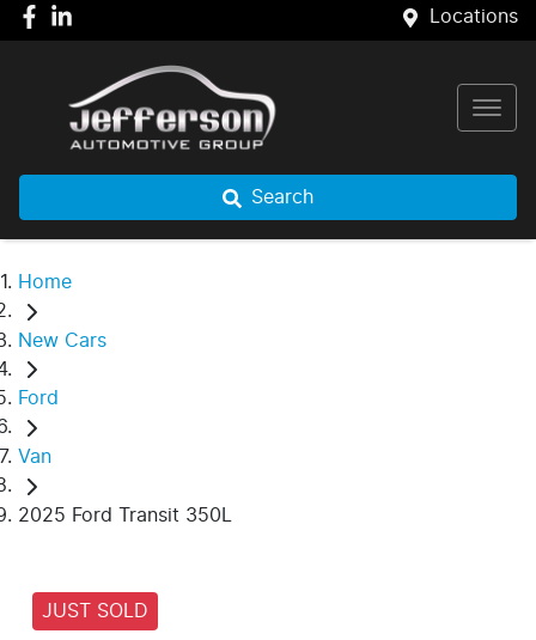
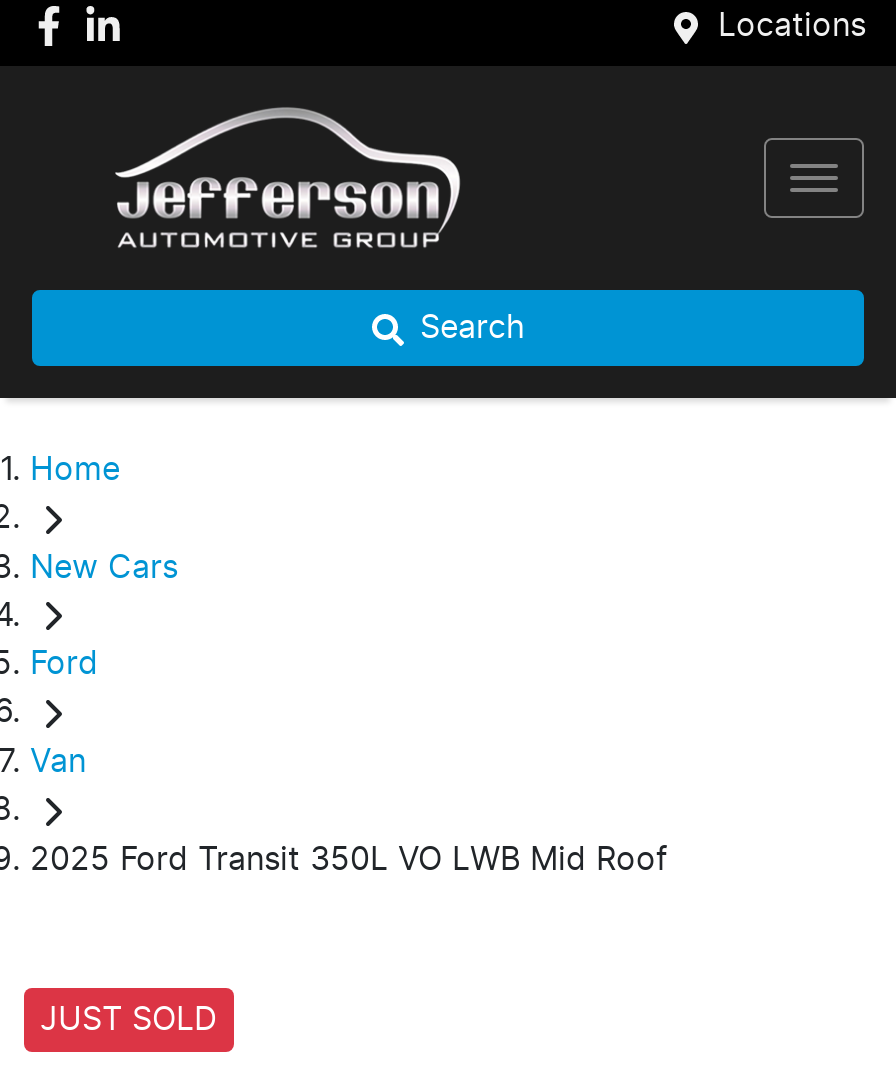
- 2025 Ford Transit 350L
+ 2025 Ford Transit 350L VO LWB Mid Roof
